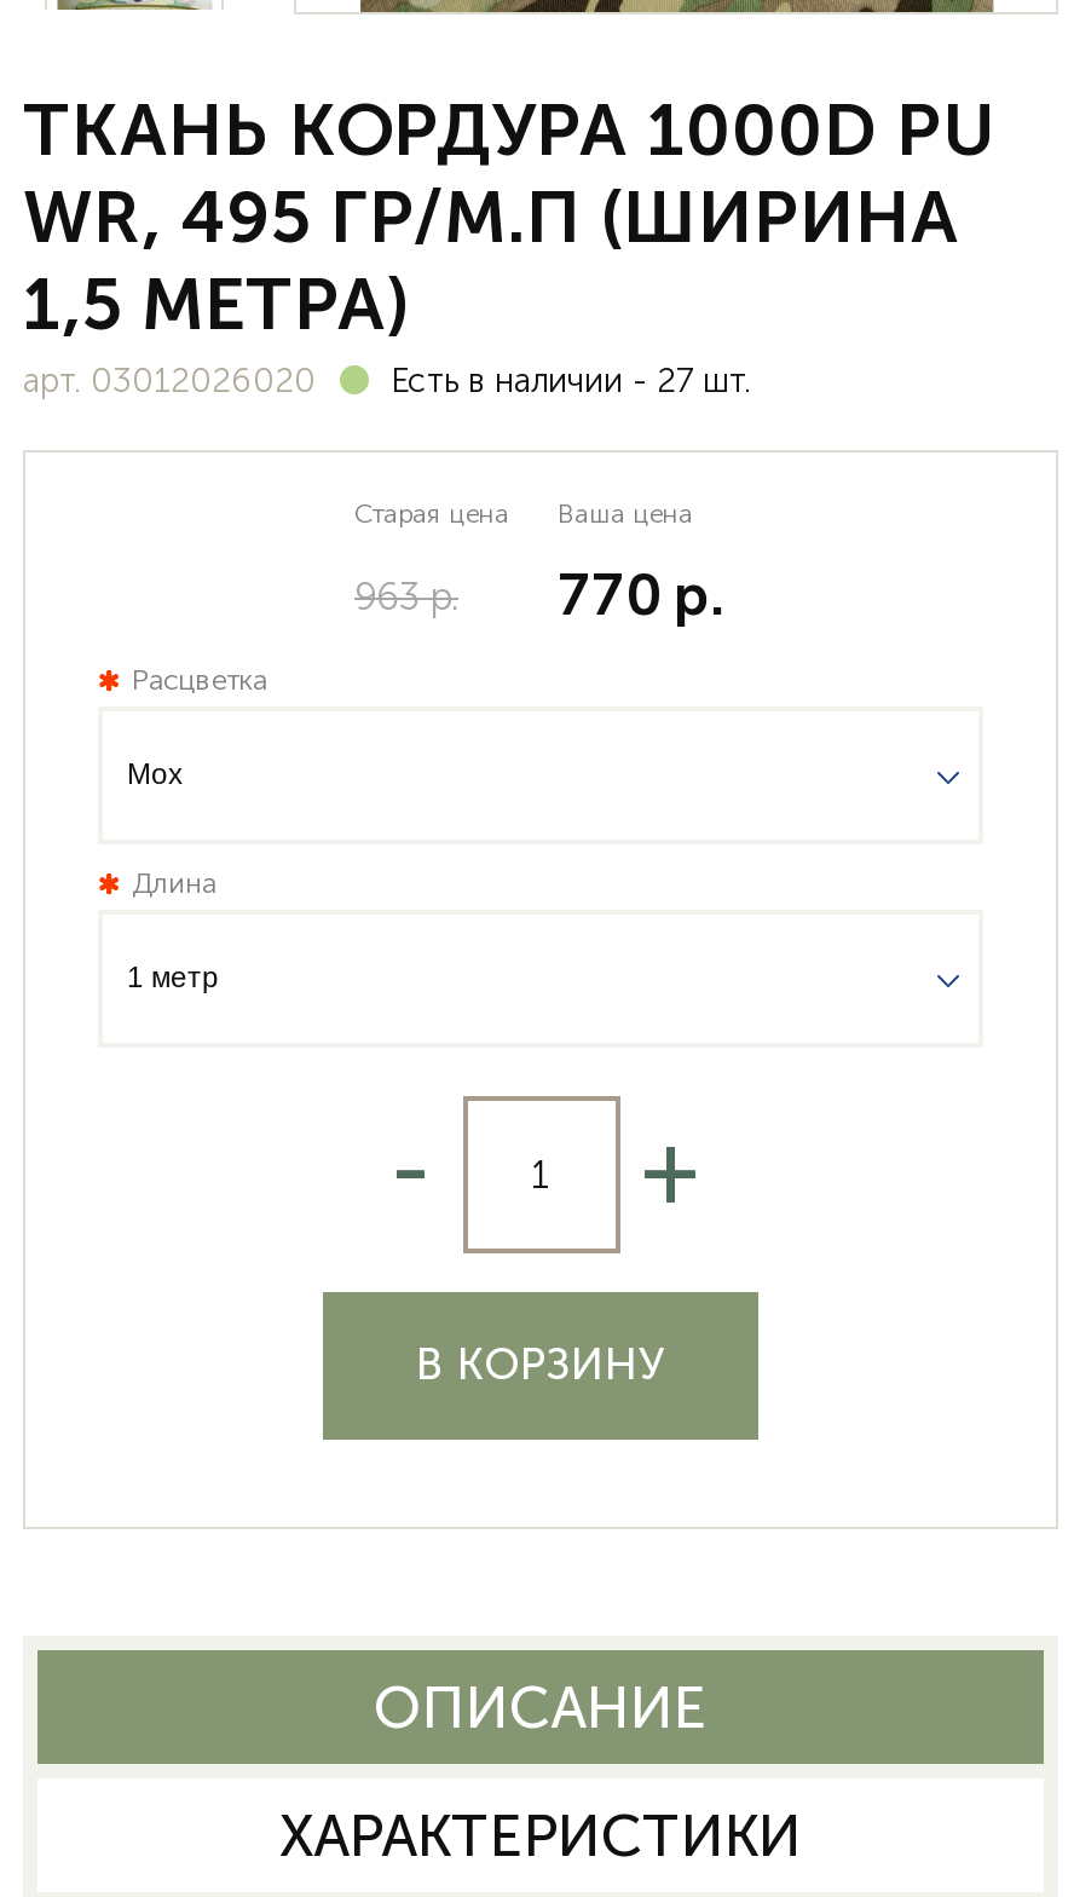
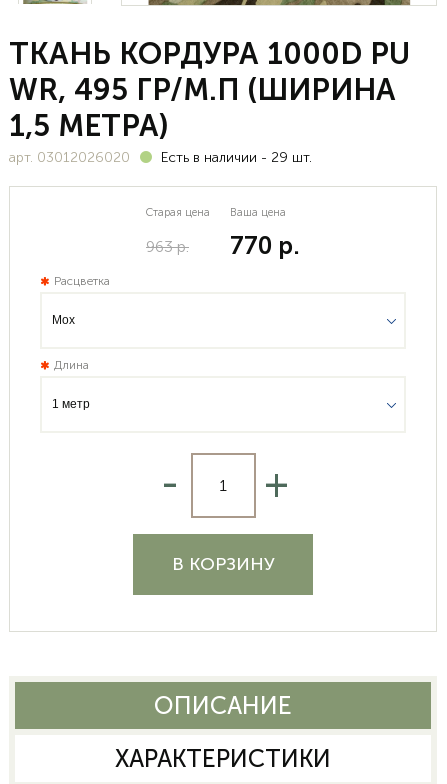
- Есть в наличии - 27 шт.
+ Есть в наличии - 29 шт.
